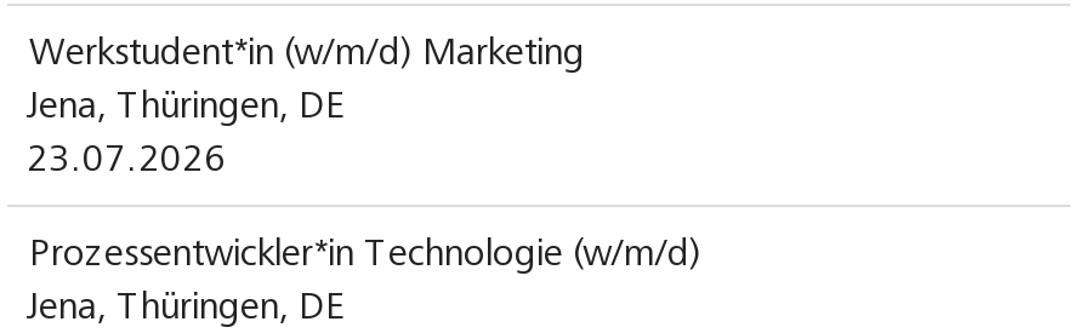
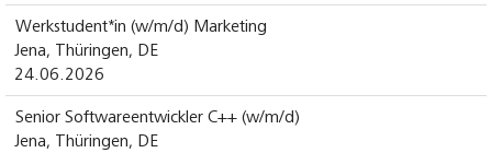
- 23.07.2026
+ 24.06.2026

- Prozessentwickler*in Technologie (w/m/d)
+ Senior Softwareentwickler C++ (w/m/d)
